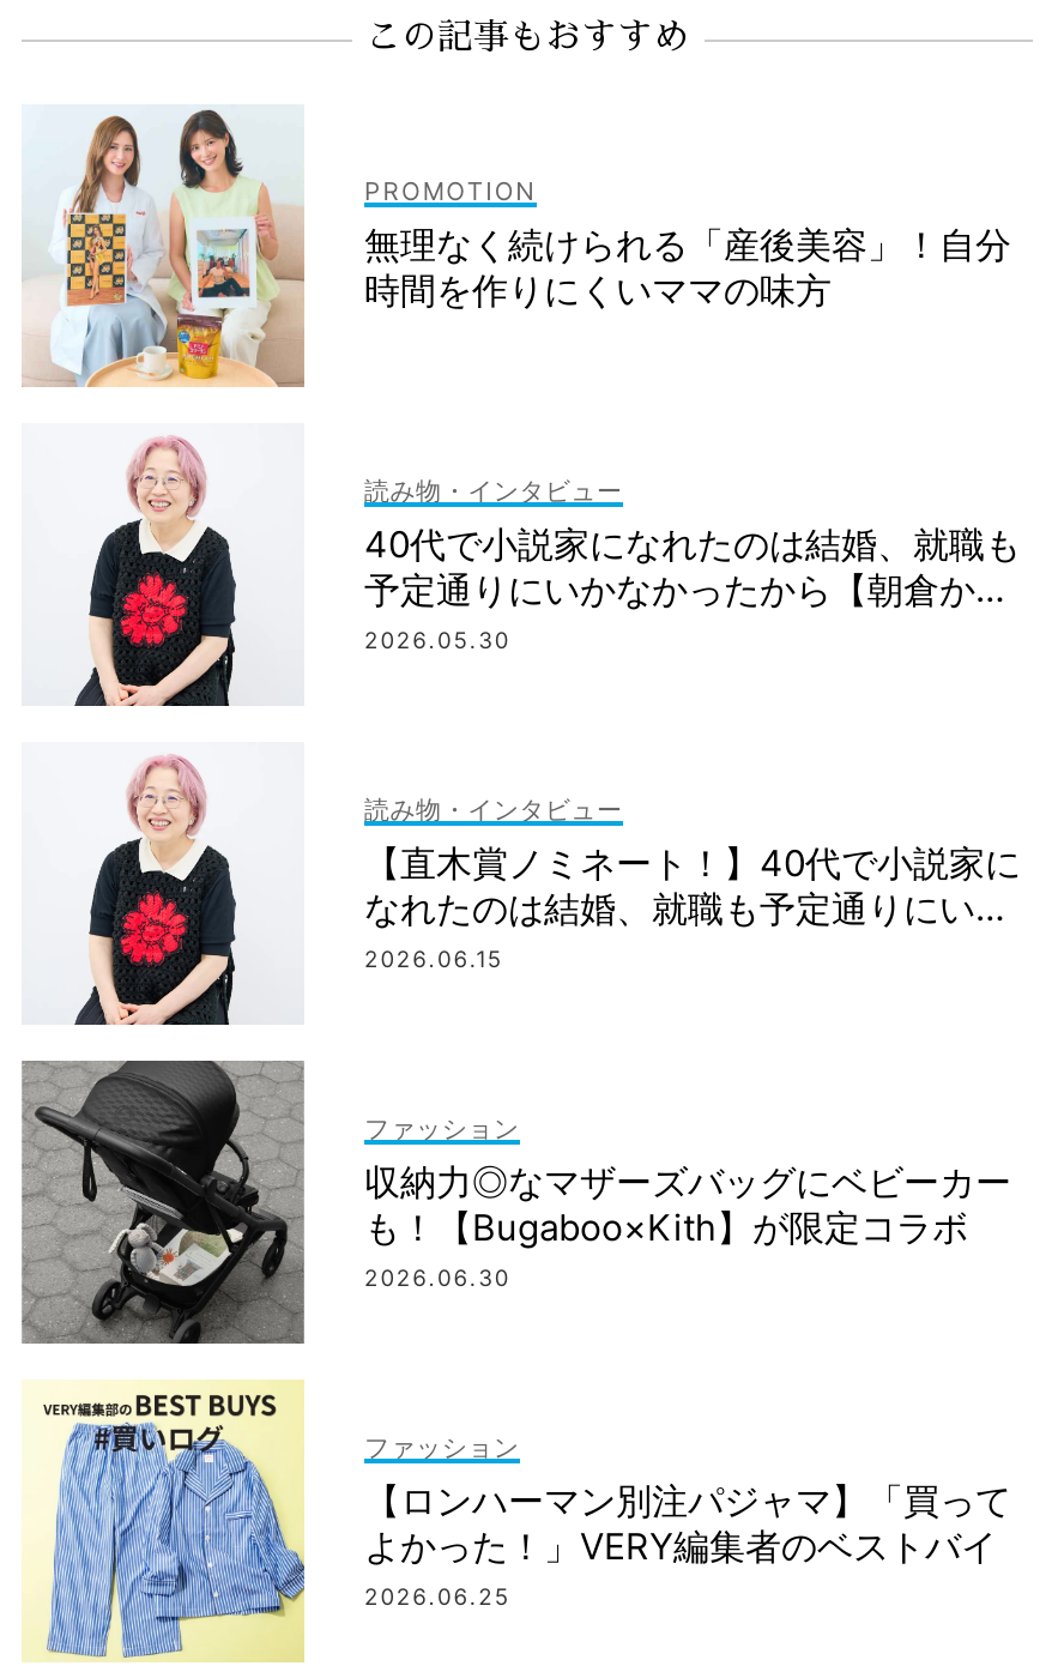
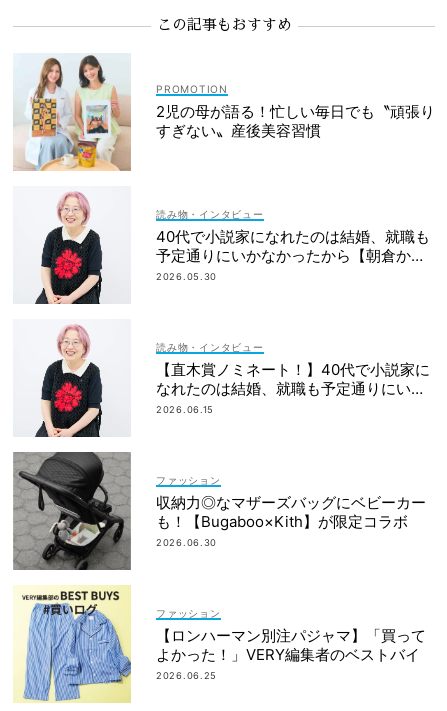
- 無理なく続けられる「産後美容」！自分
- 時間を作りにくいママの味方
+ 2児の母が語る！忙しい毎日でも〝頑張り
+ すぎない〟産後美容習慣
